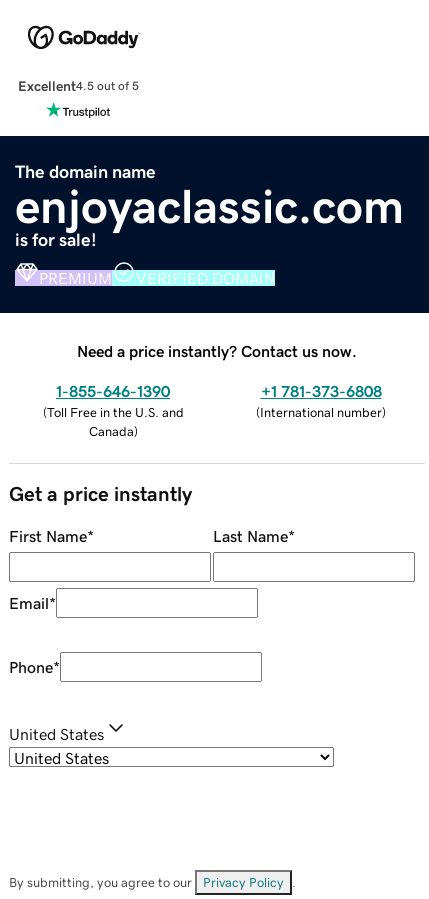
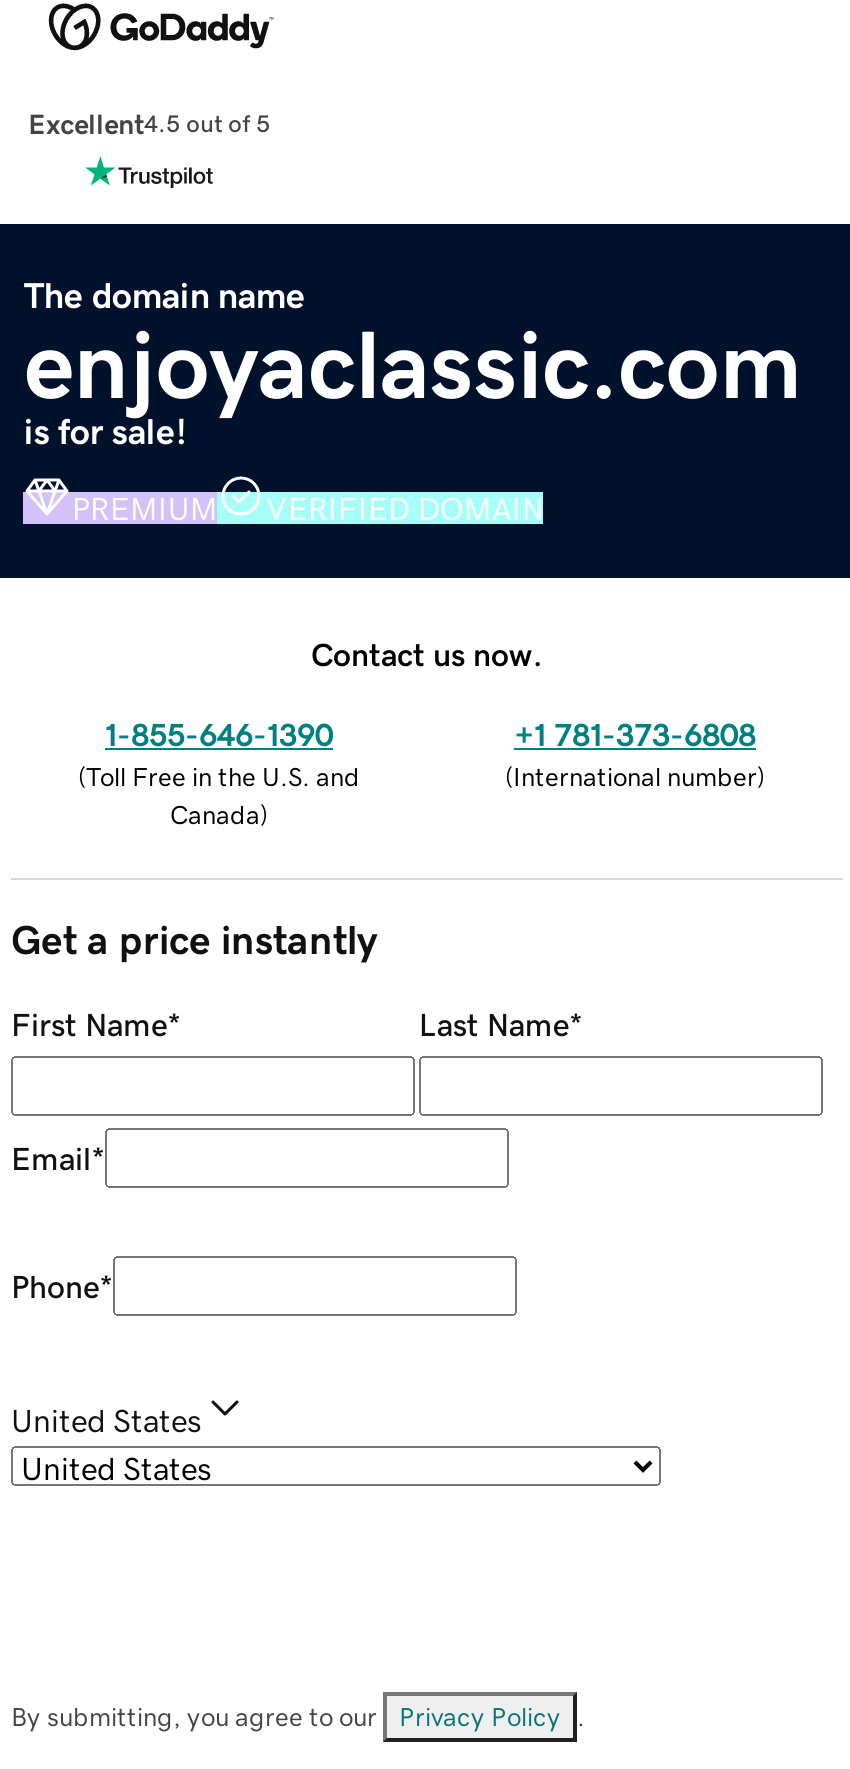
- Need a price instantly? Contact us now.
+ Contact us now.
